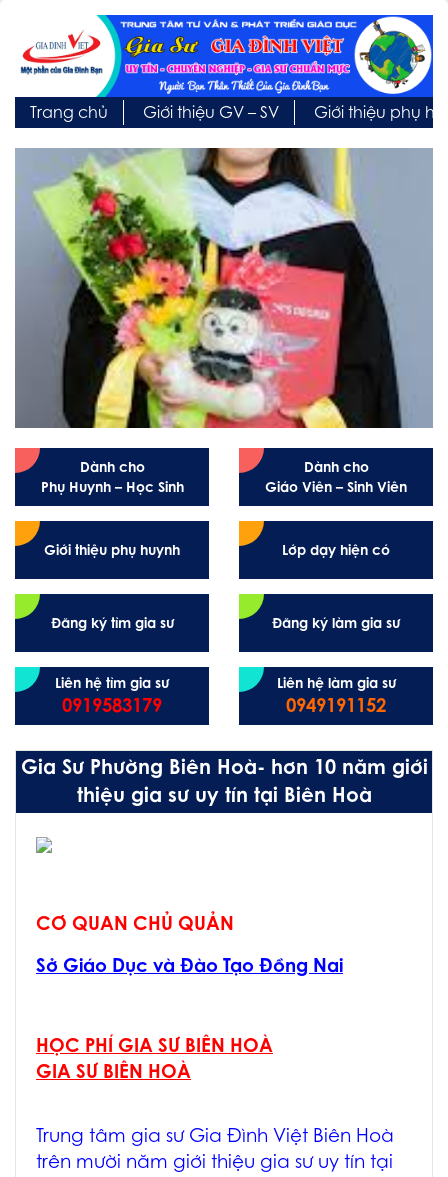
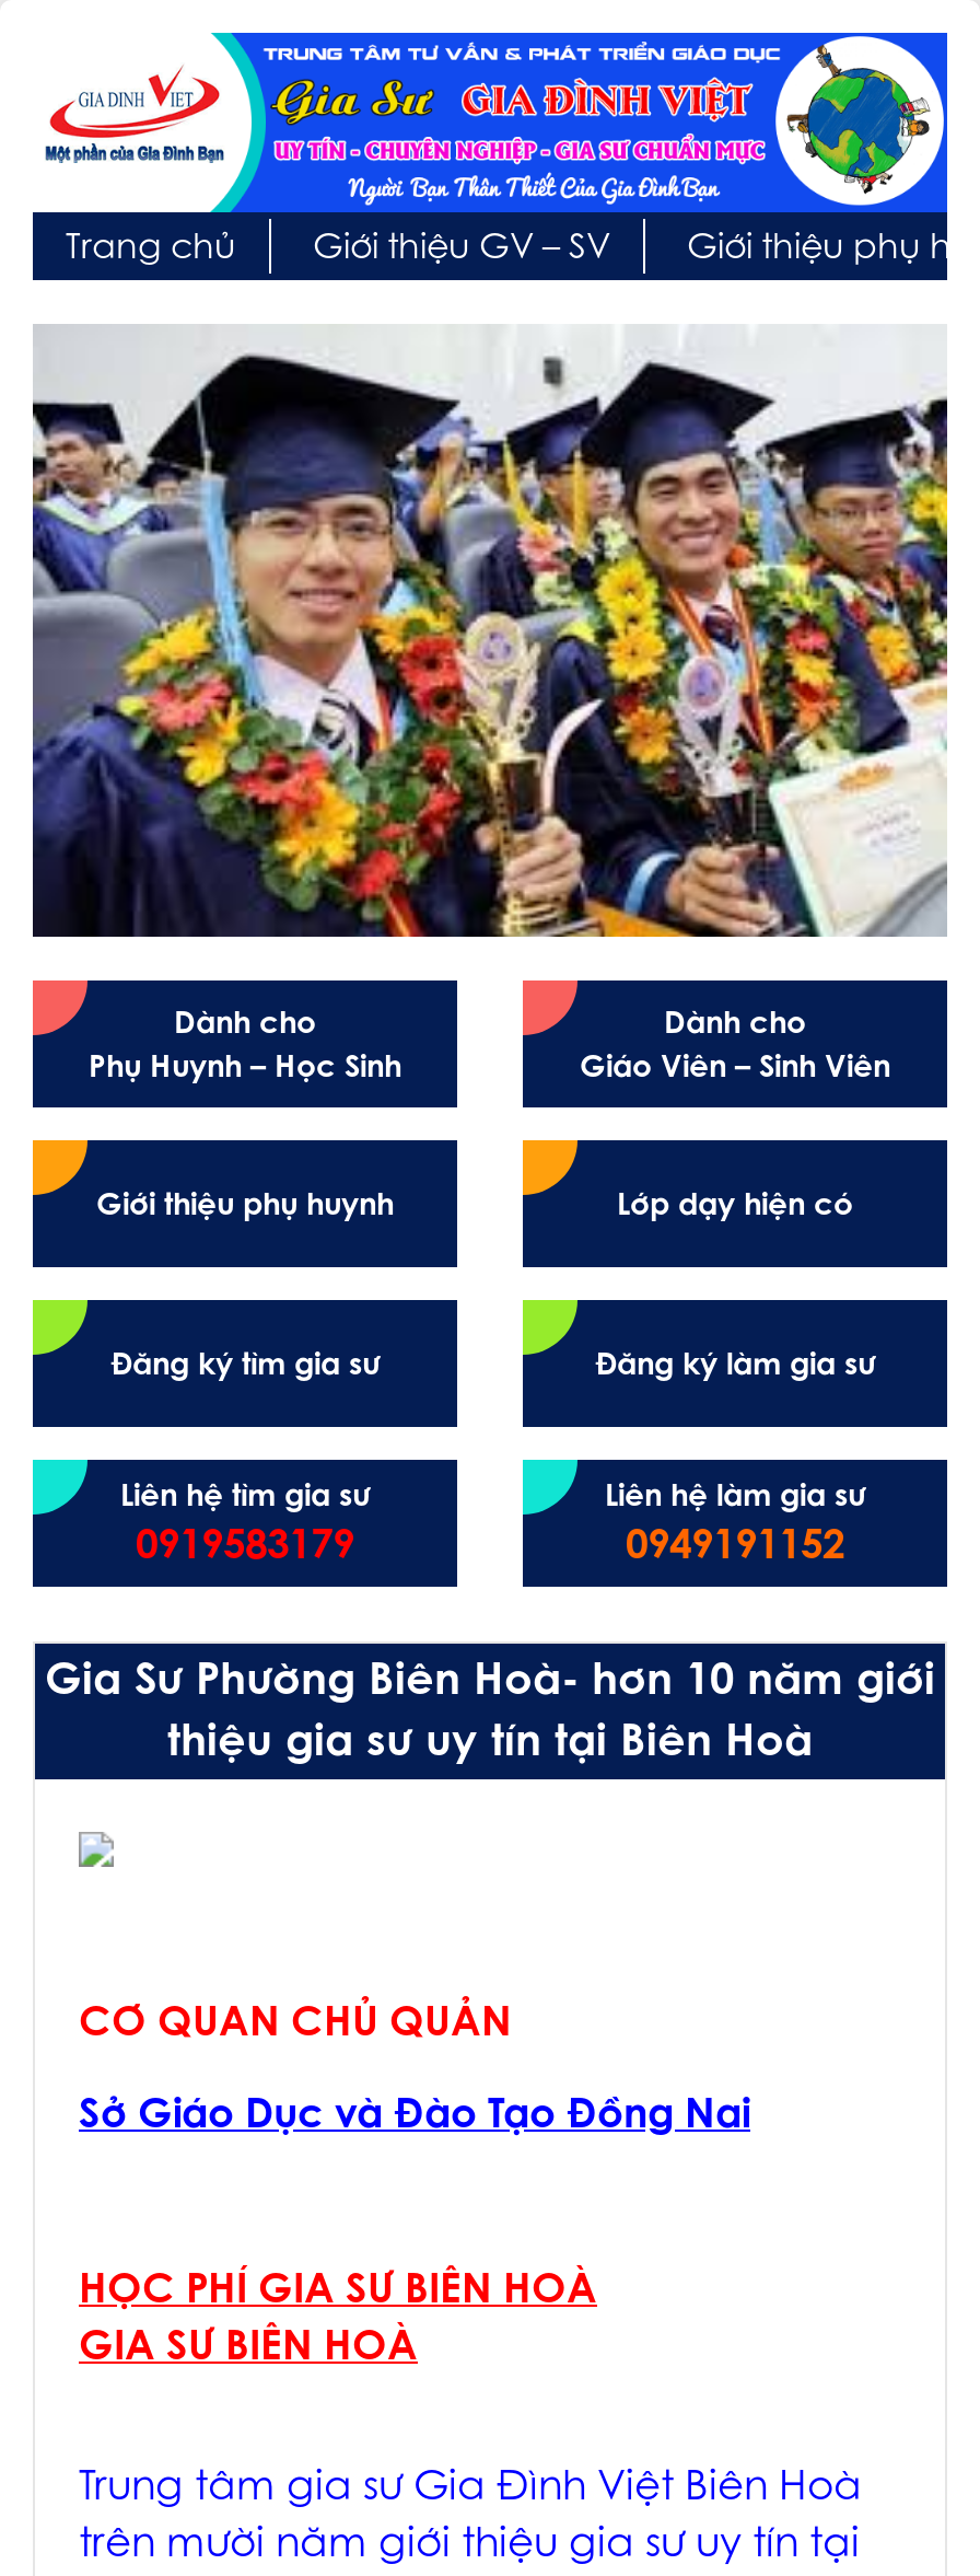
- [image]
+ [image]
